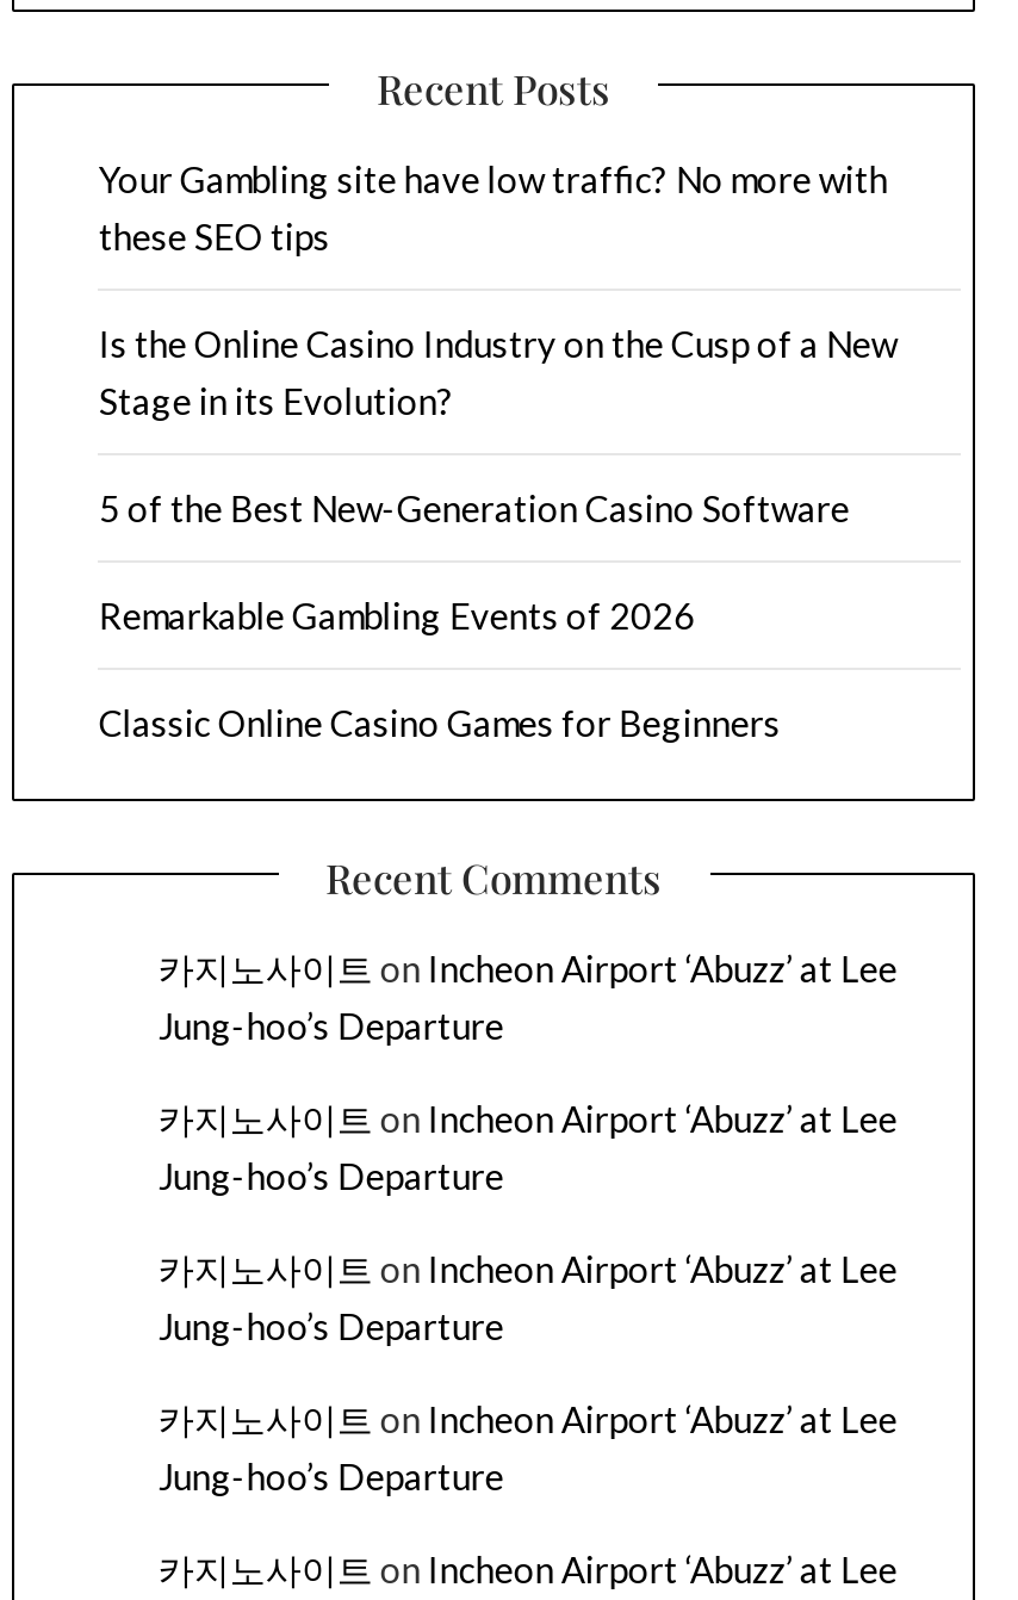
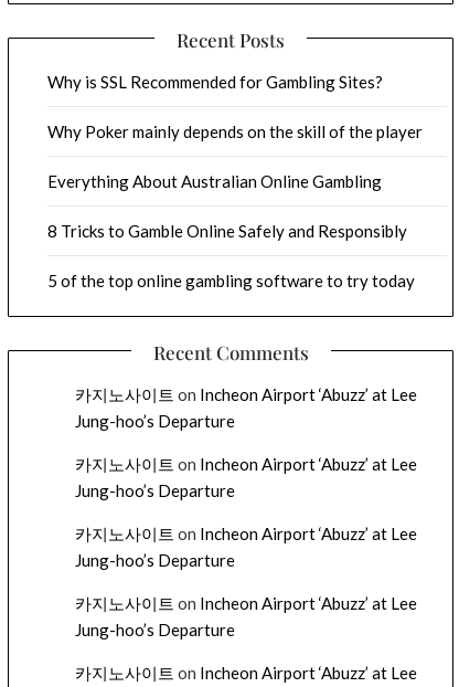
- Your Gambling site have low traffic? No more with
- these SEO tips
+ Why is SSL Recommended for Gambling Sites?

- Is the Online Casino Industry on the Cusp of a New
- Stage in its Evolution?
+ Why Poker mainly depends on the skill of the player

- 5 of the Best New-Generation Casino Software
+ Everything About Australian Online Gambling

- Remarkable Gambling Events of 2026
+ 8 Tricks to Gamble Online Safely and Responsibly

- Classic Online Casino Games for Beginners
+ 5 of the top online gambling software to try today
